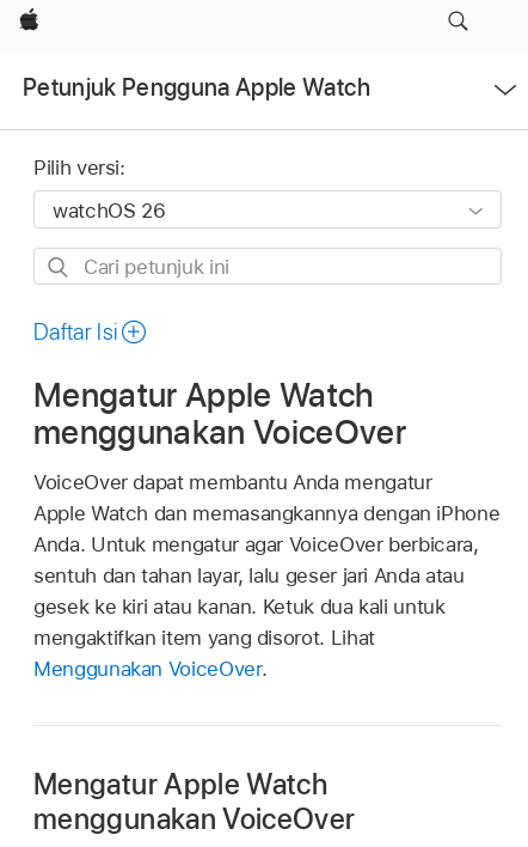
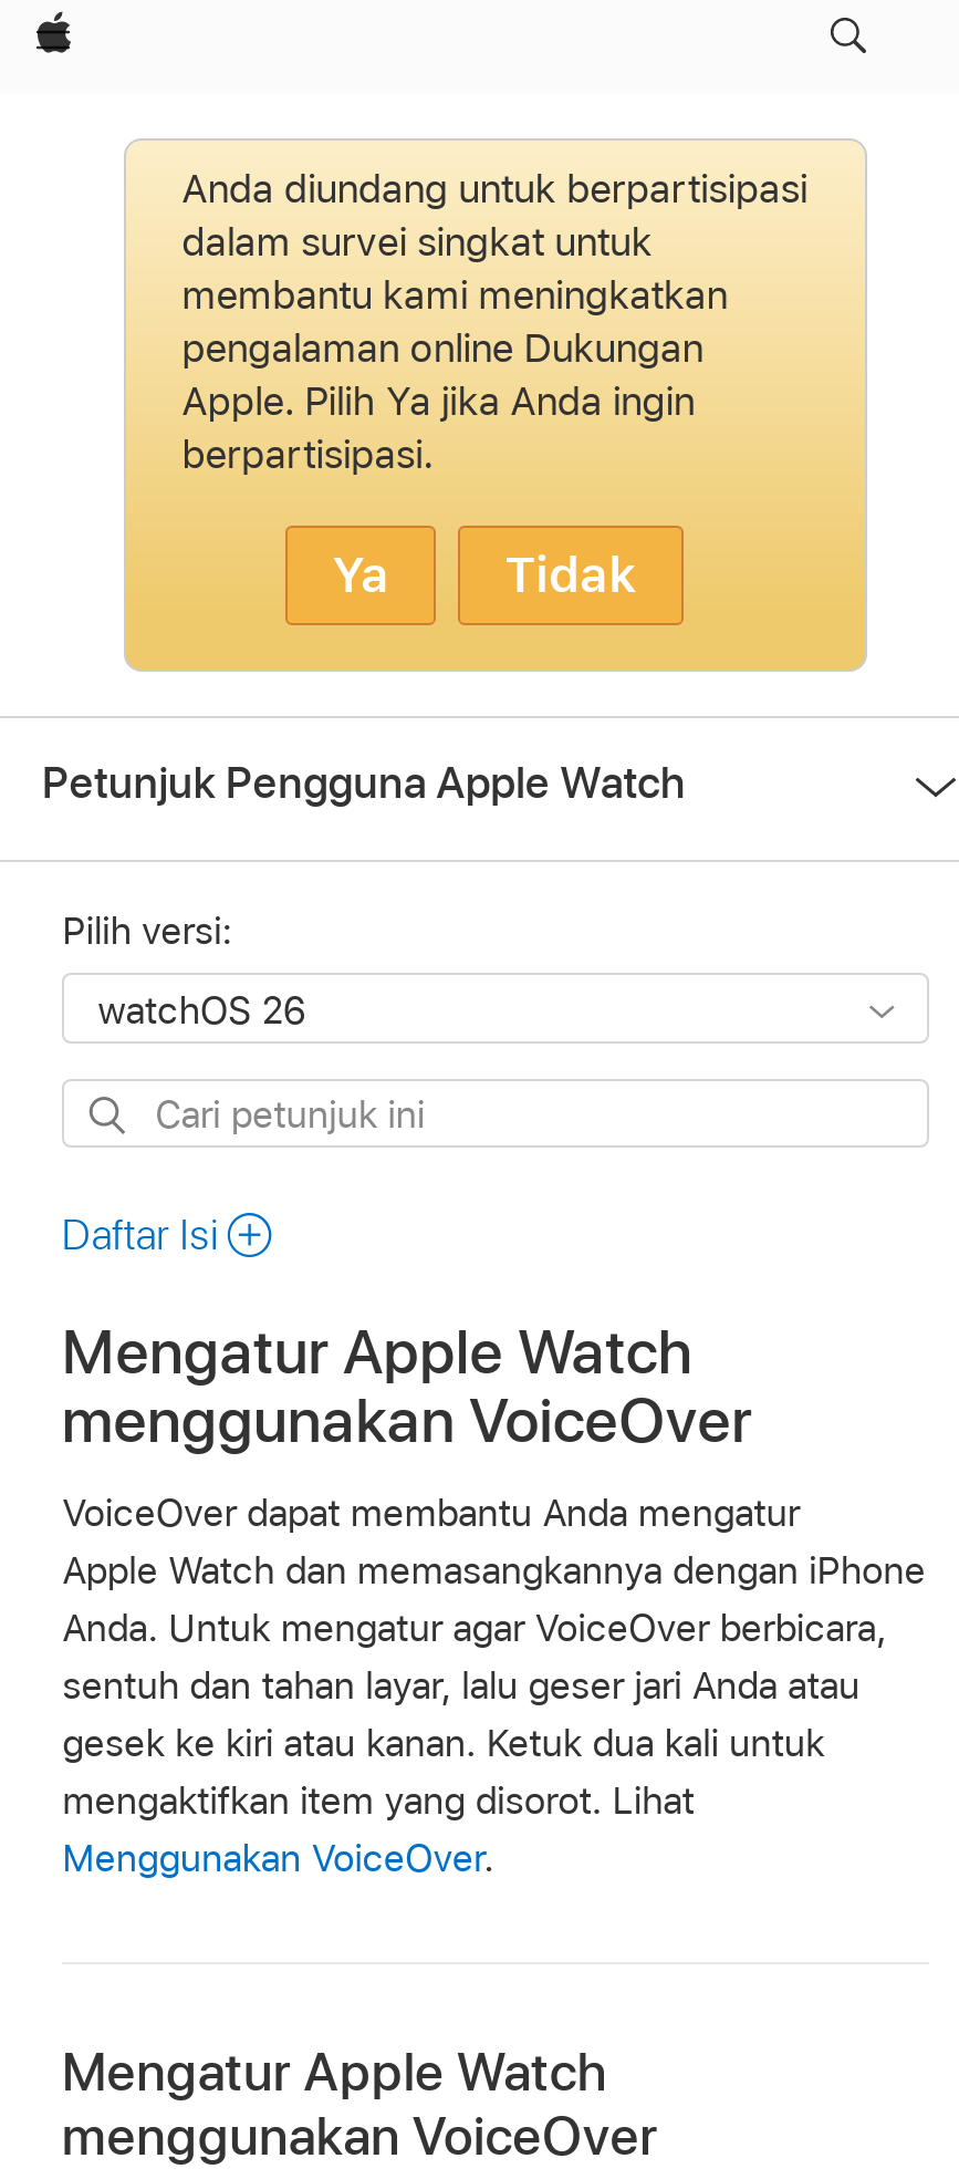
+ [image]
+ Anda diundang untuk berpartisipasi
+ dalam survei singkat untuk
+ membantu kami meningkatkan
+ pengalaman online Dukungan
+ Apple. Pilih Ya jika Anda ingin
+ berpartisipasi.
+ Ya
+ Tidak
